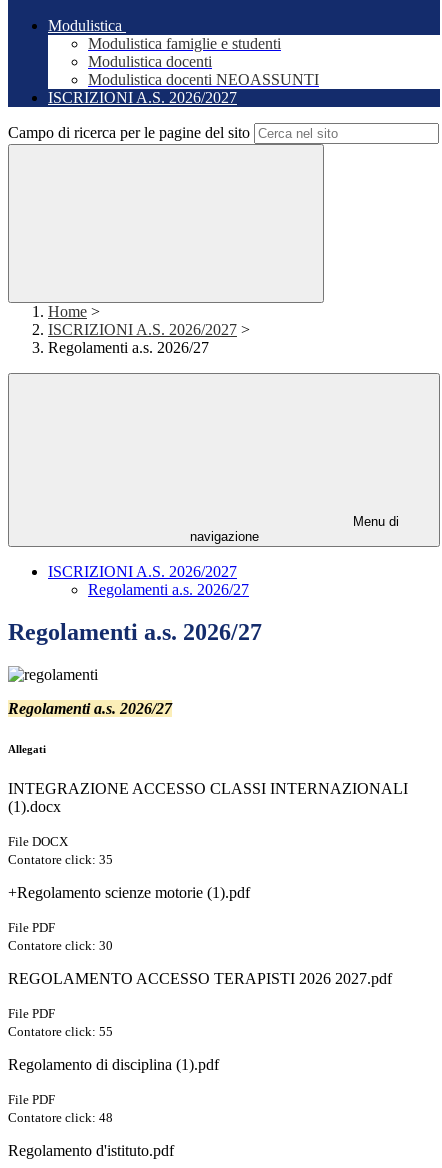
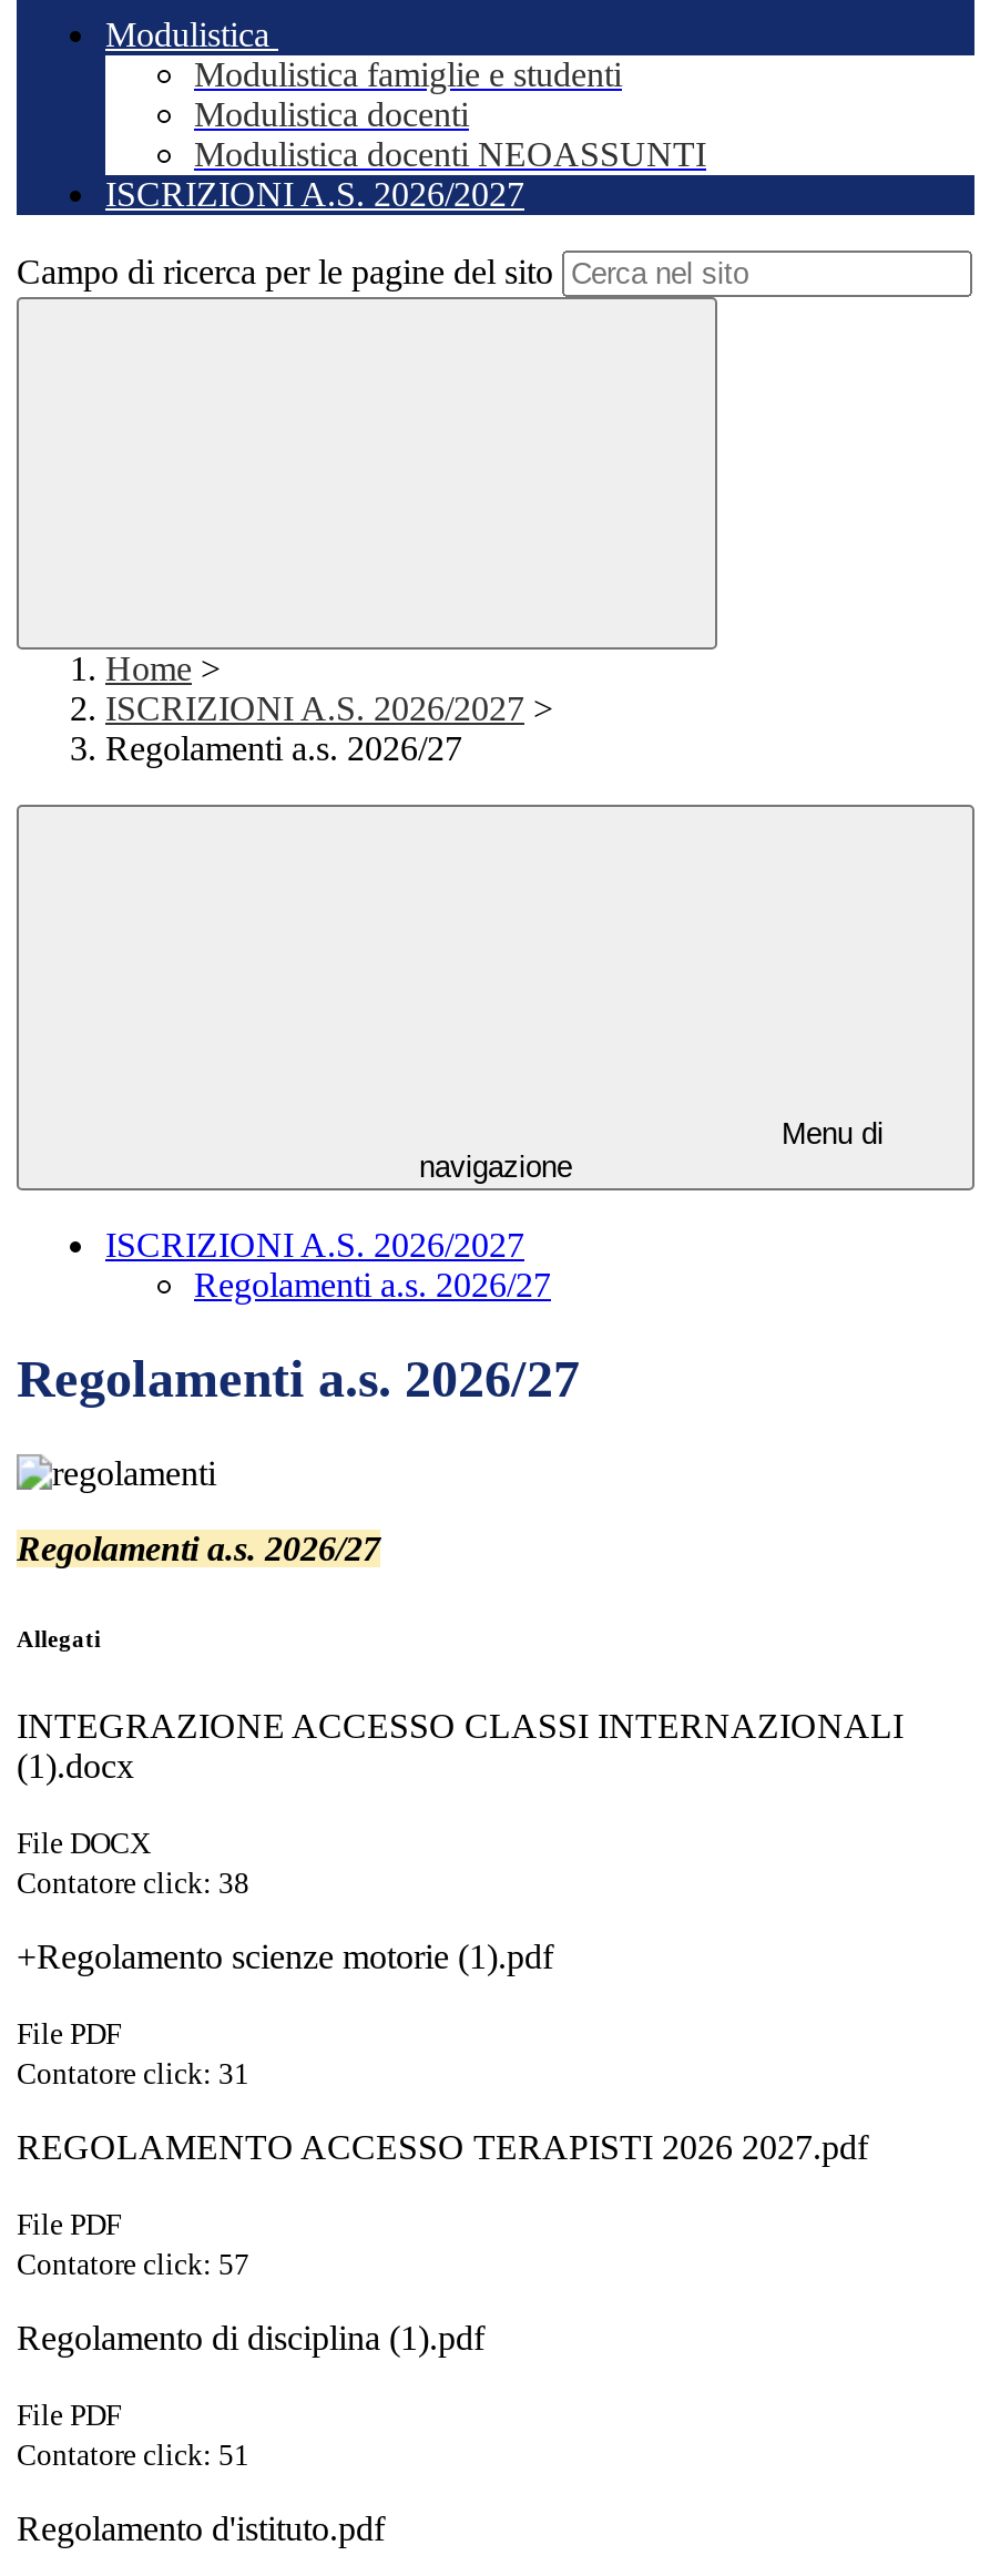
- Contatore click: 35
+ Contatore click: 38

- Contatore click: 30
+ Contatore click: 31

- Contatore click: 55
+ Contatore click: 57

- Contatore click: 48
+ Contatore click: 51
